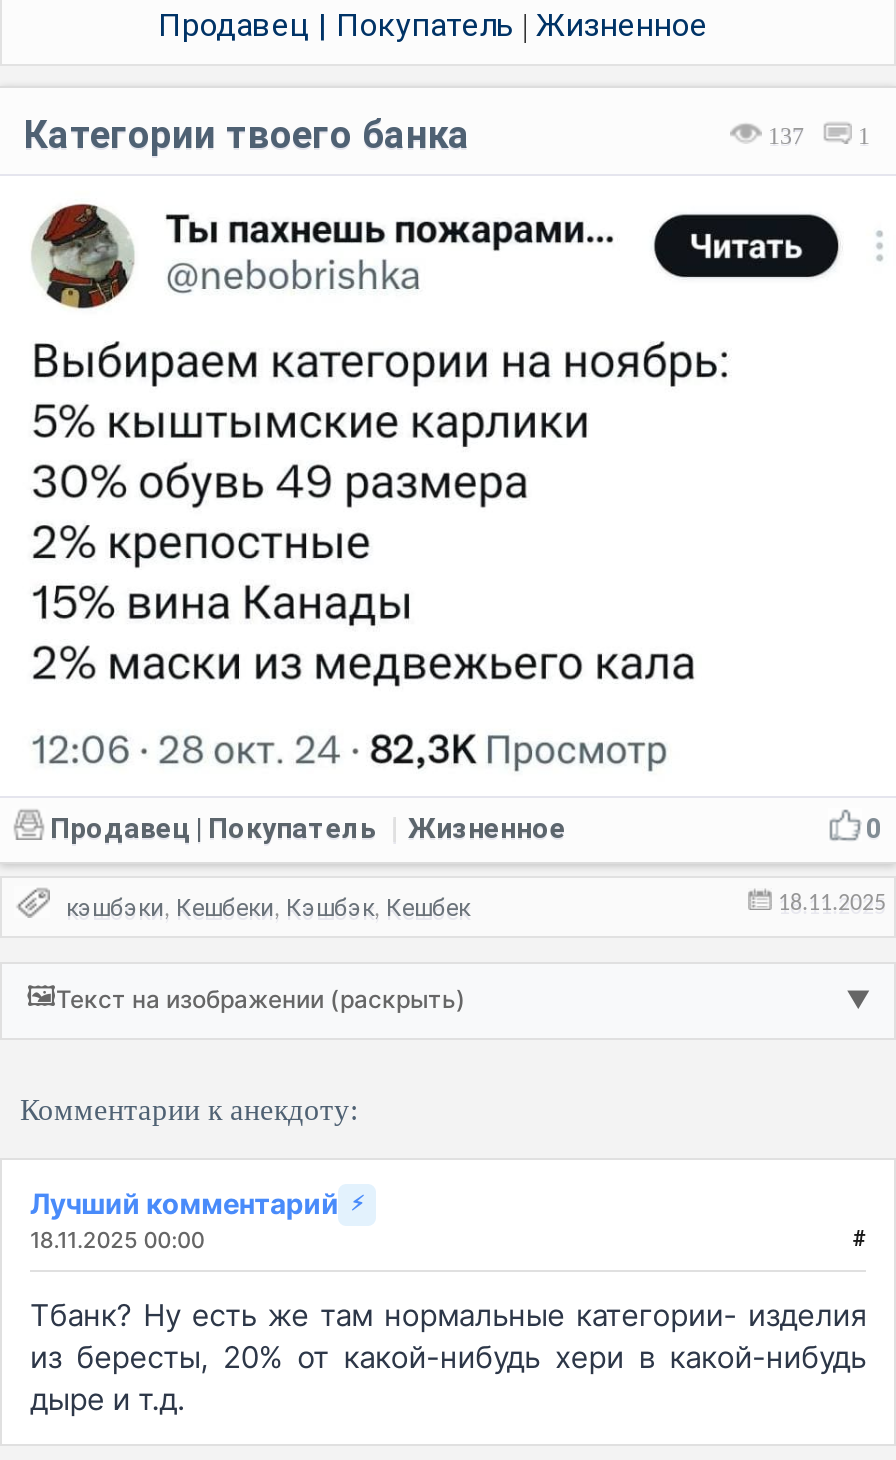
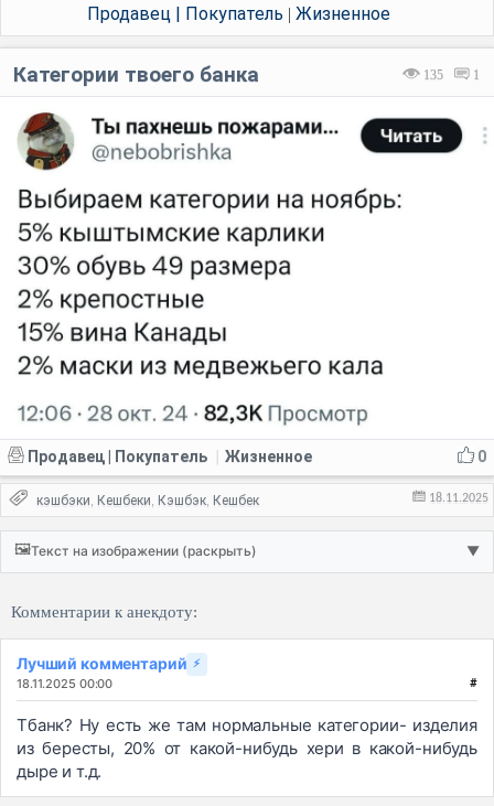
- 137 1
+ 135 1
